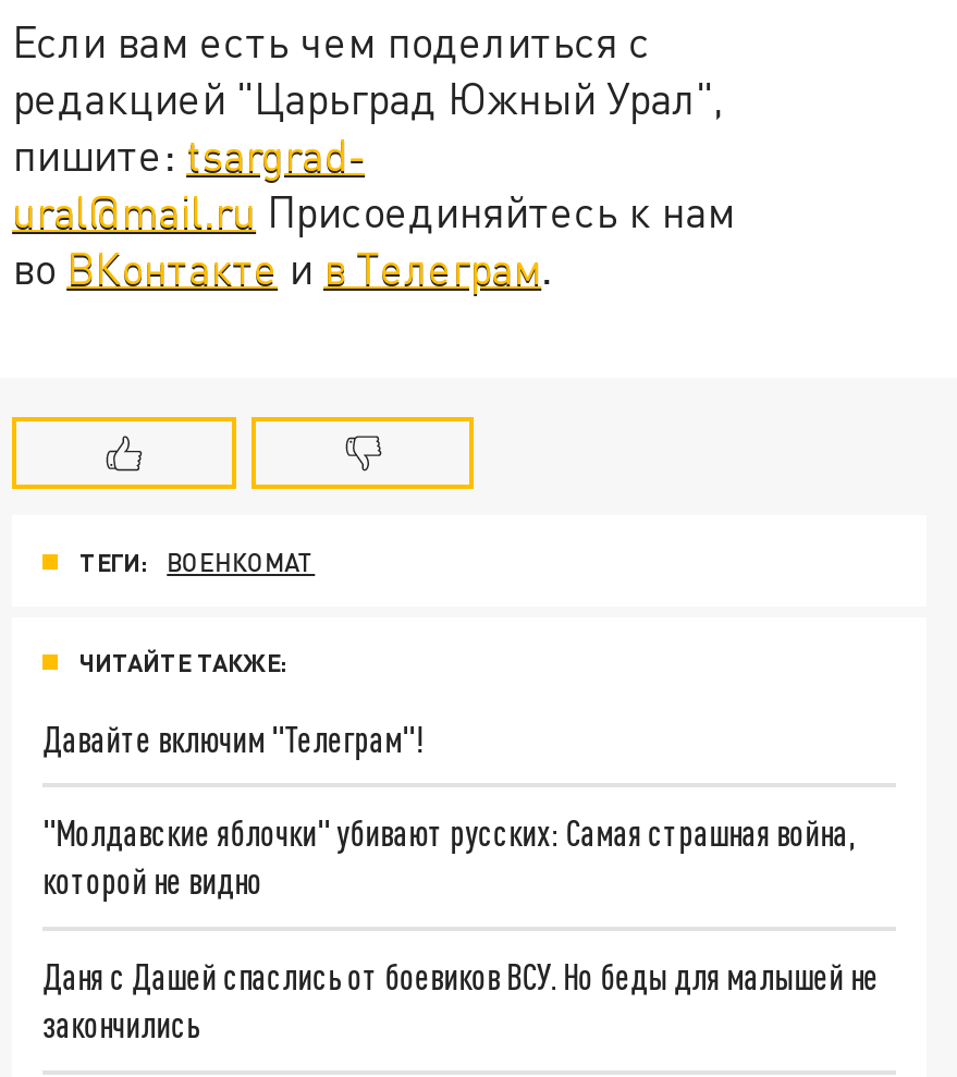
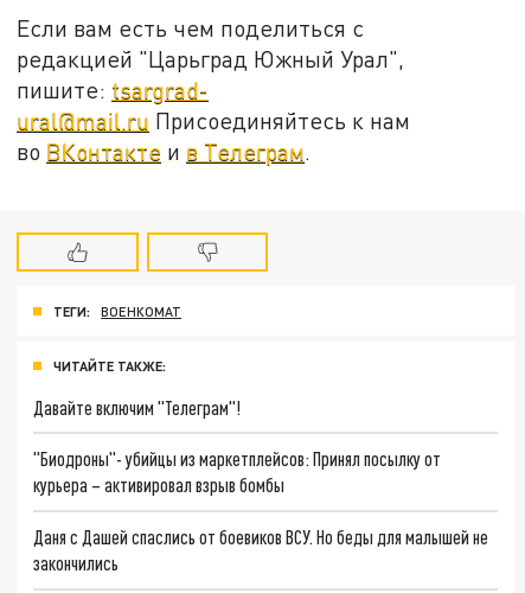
- "Молдавские яблочки" убивают русских: Самая страшная война,
- которой не видно
+ "Биодроны"- убийцы из маркетплейсов: Принял посылку от
+ курьера – активировал взрыв бомбы
